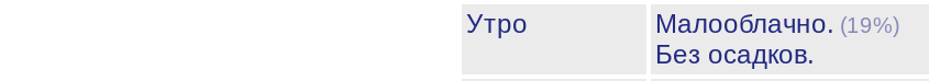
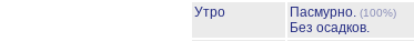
- Малооблачно. (19%)
+ Пасмурно. (100%)
